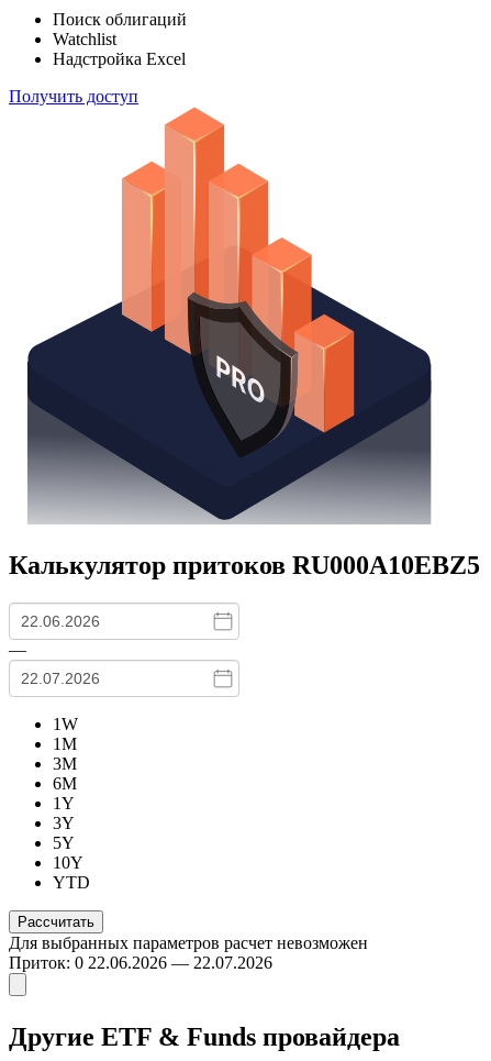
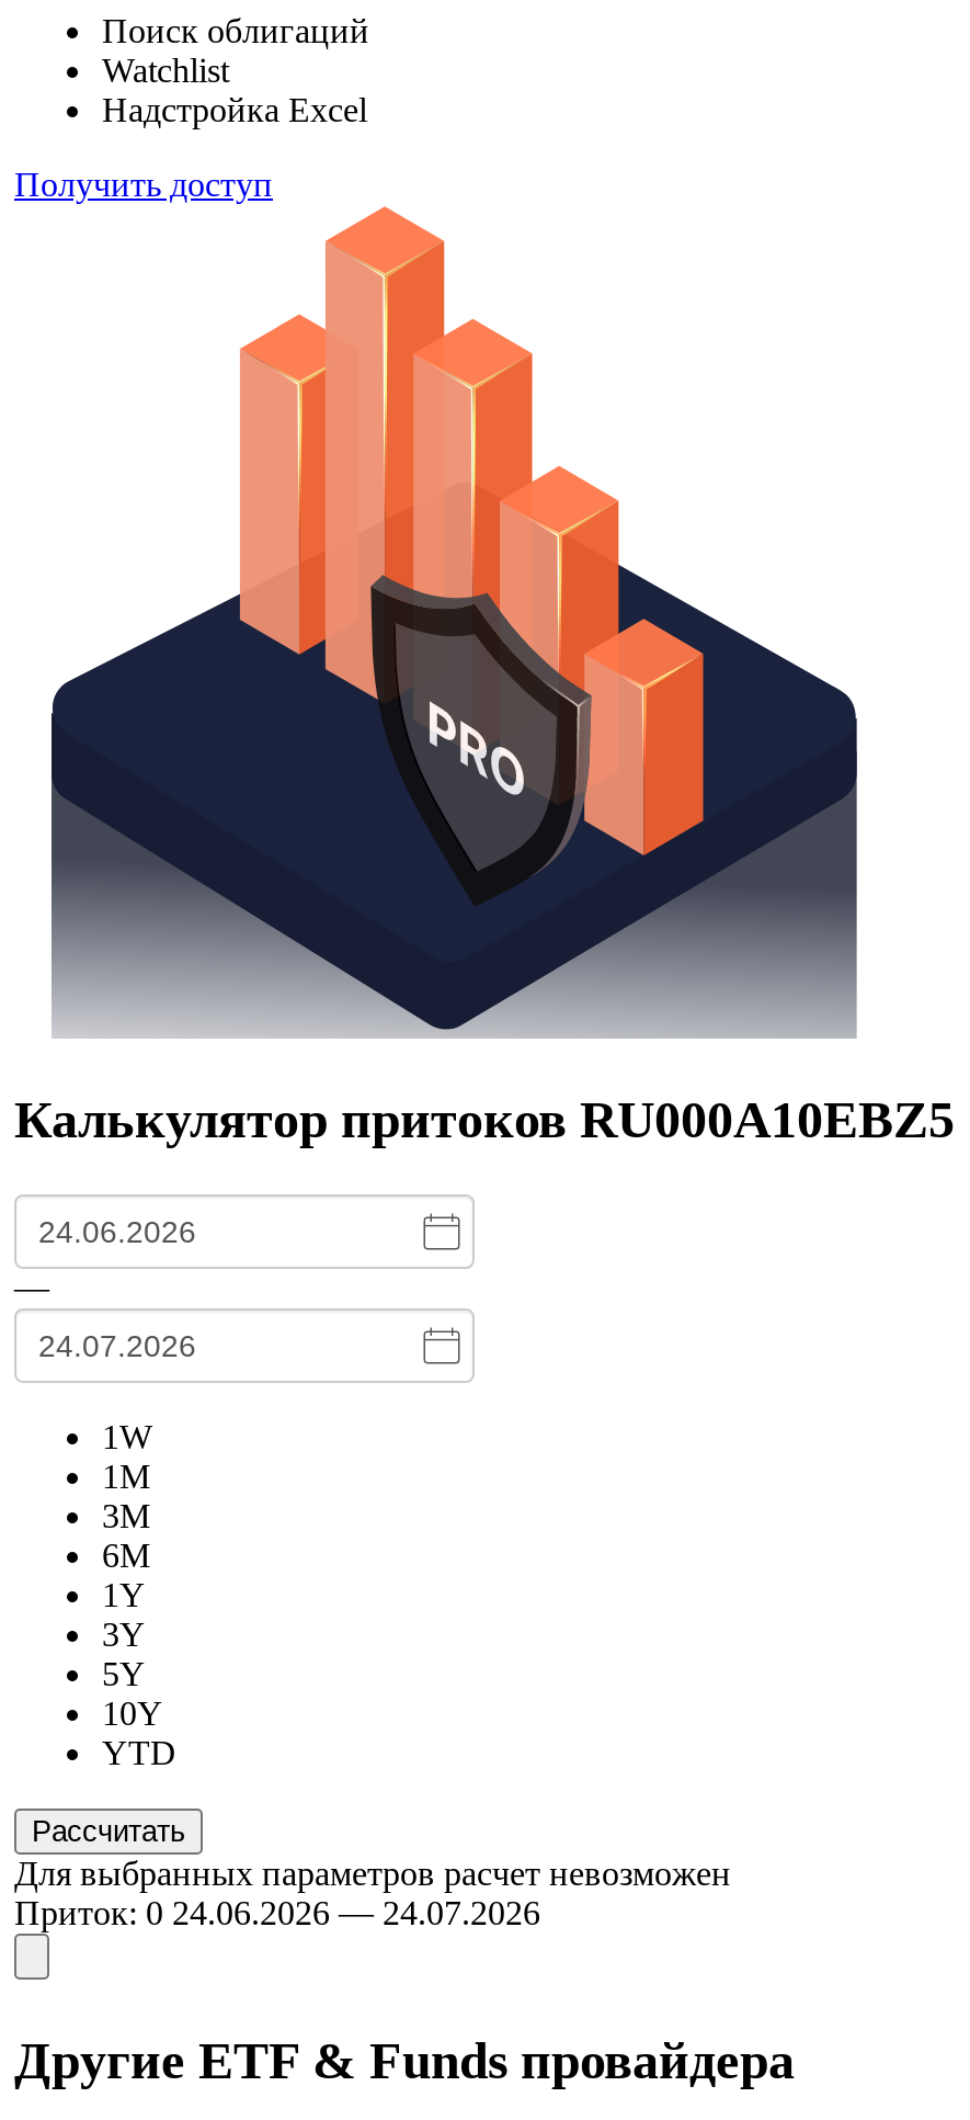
- Приток: 0 22.06.2026 — 22.07.2026
+ Приток: 0 24.06.2026 — 24.07.2026
